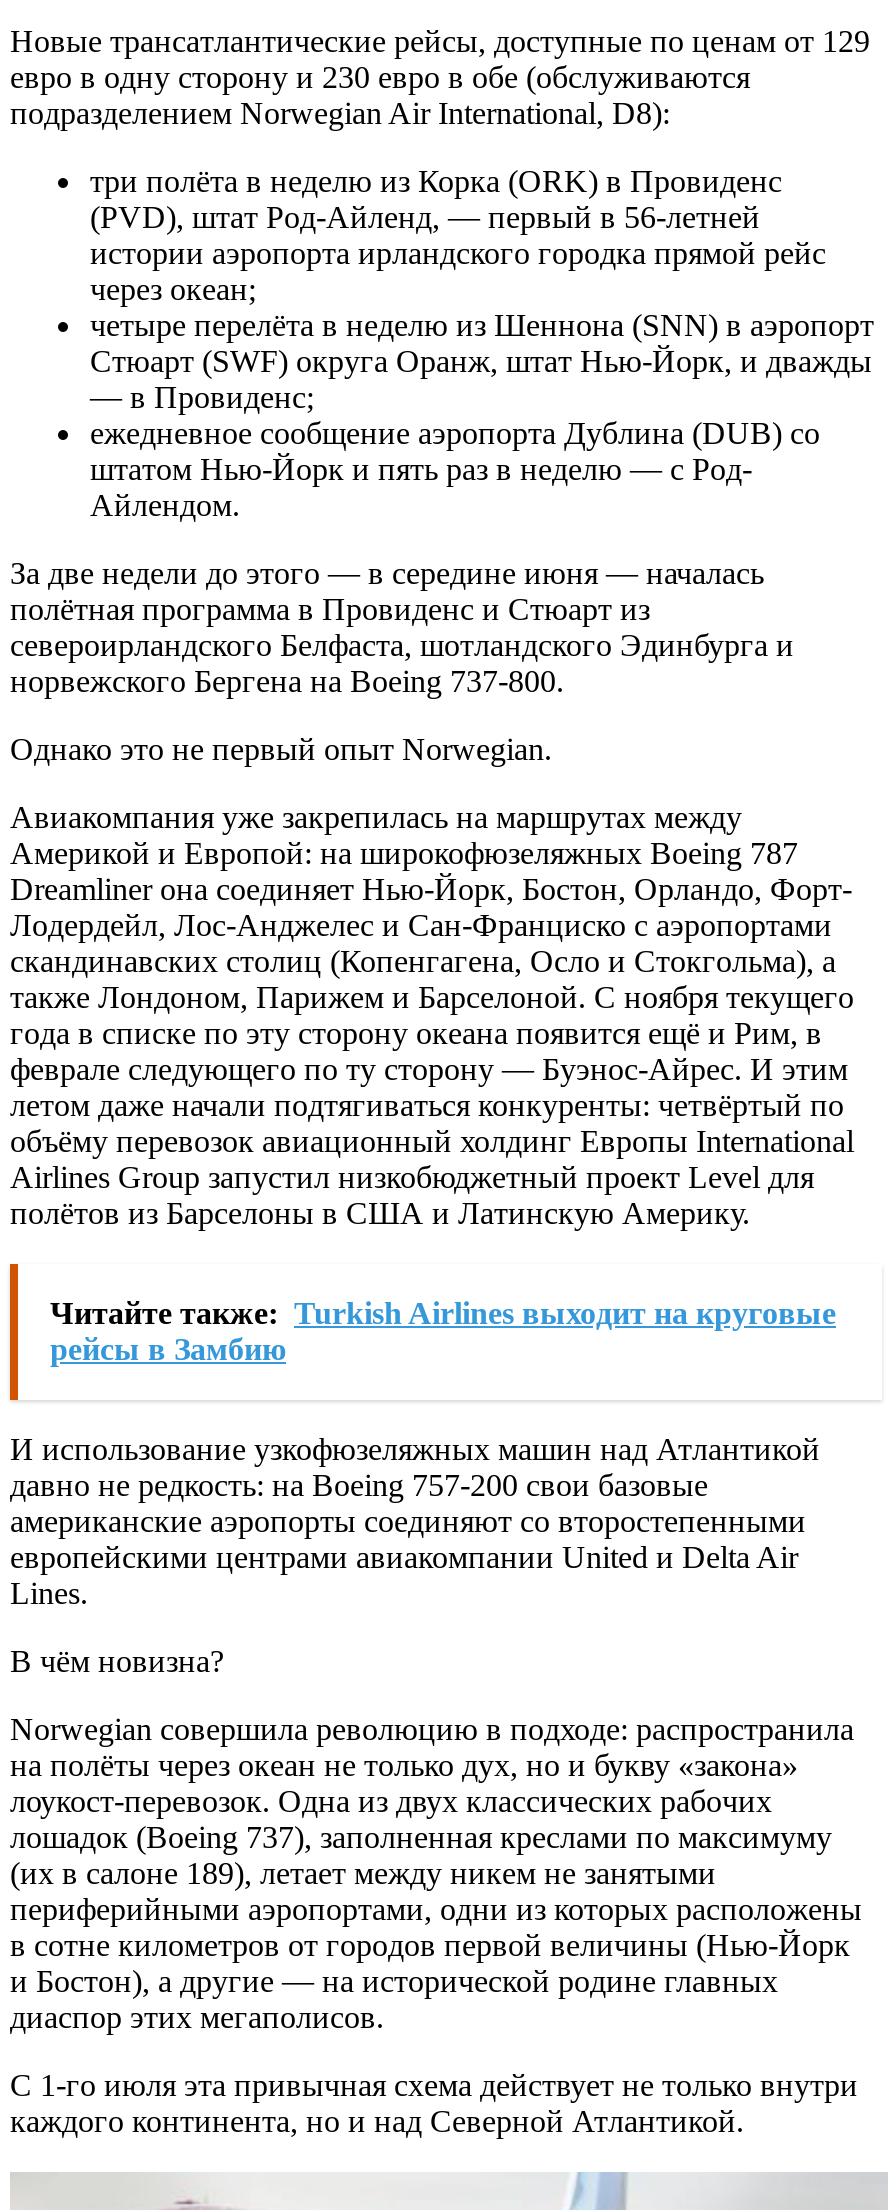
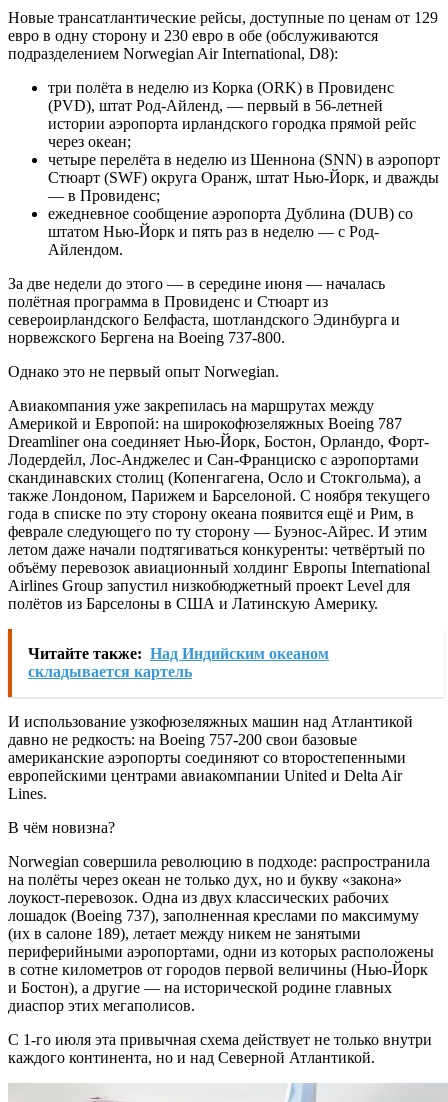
- Читайте также: Turkish Airlines выходит на круговые
- рейсы в Замбию
+ Читайте также: Над Индийским океаном
+ складывается картель
